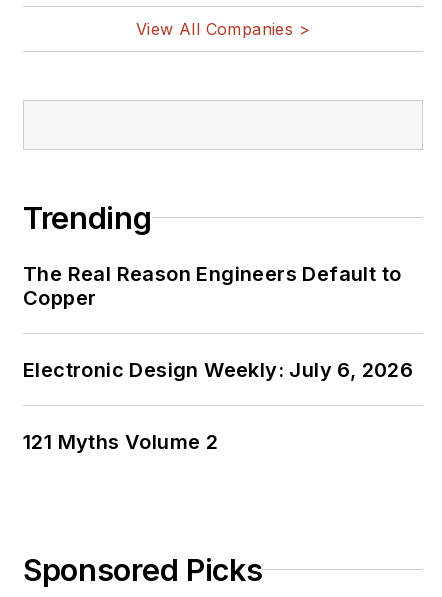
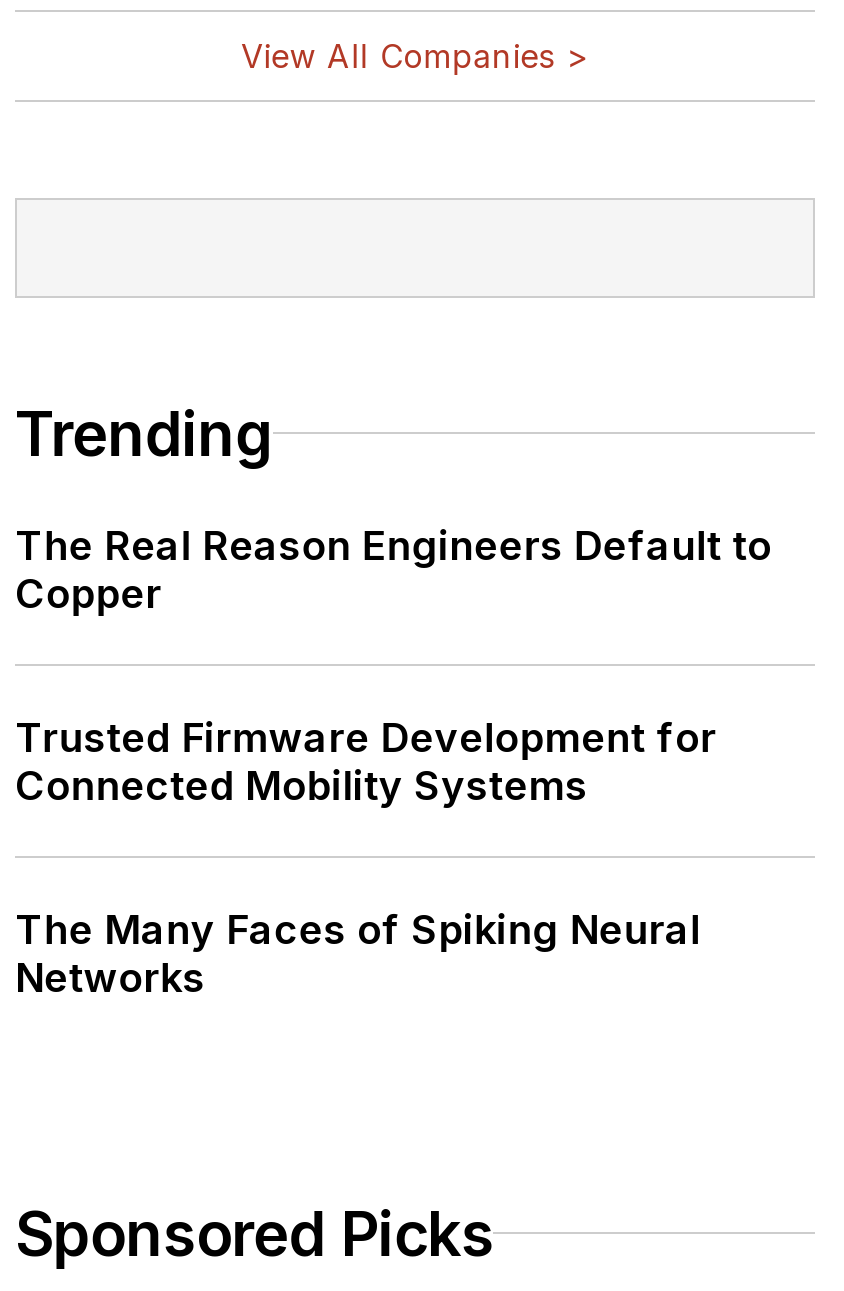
- Electronic Design Weekly: July 6, 2026
+ Trusted Firmware Development for
+ Connected Mobility Systems

- 121 Myths Volume 2
+ The Many Faces of Spiking Neural
+ Networks
